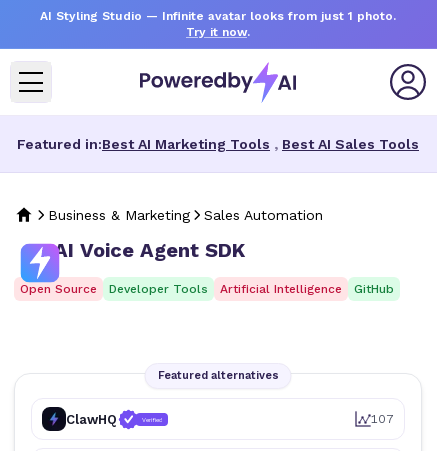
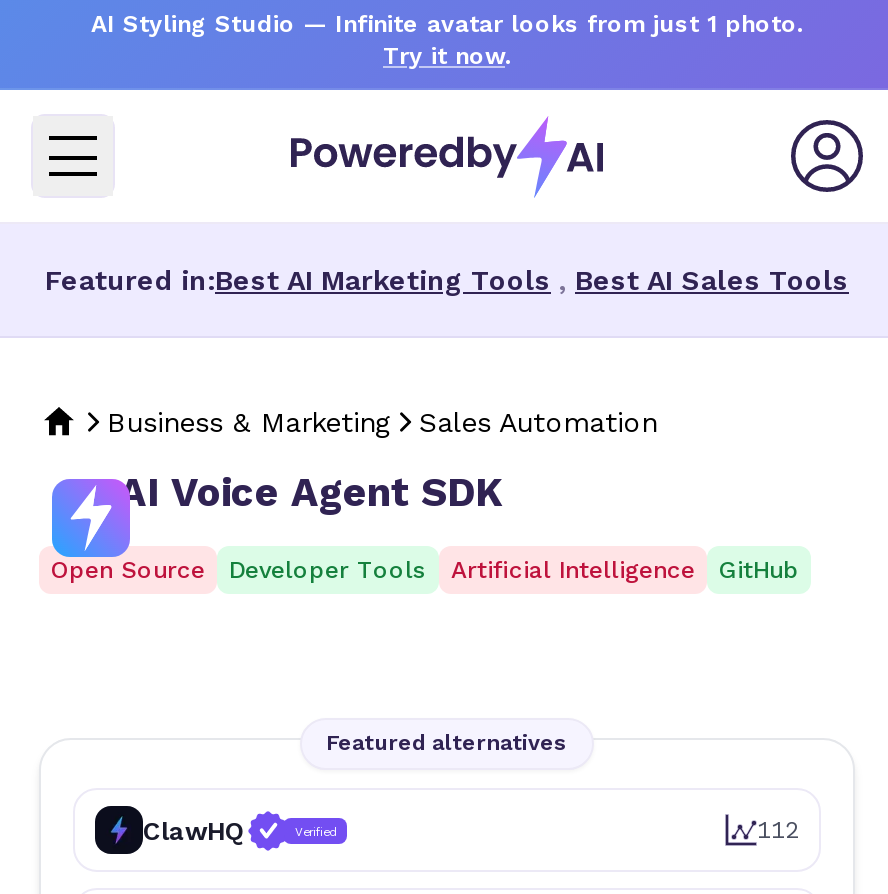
- 107
+ 112
